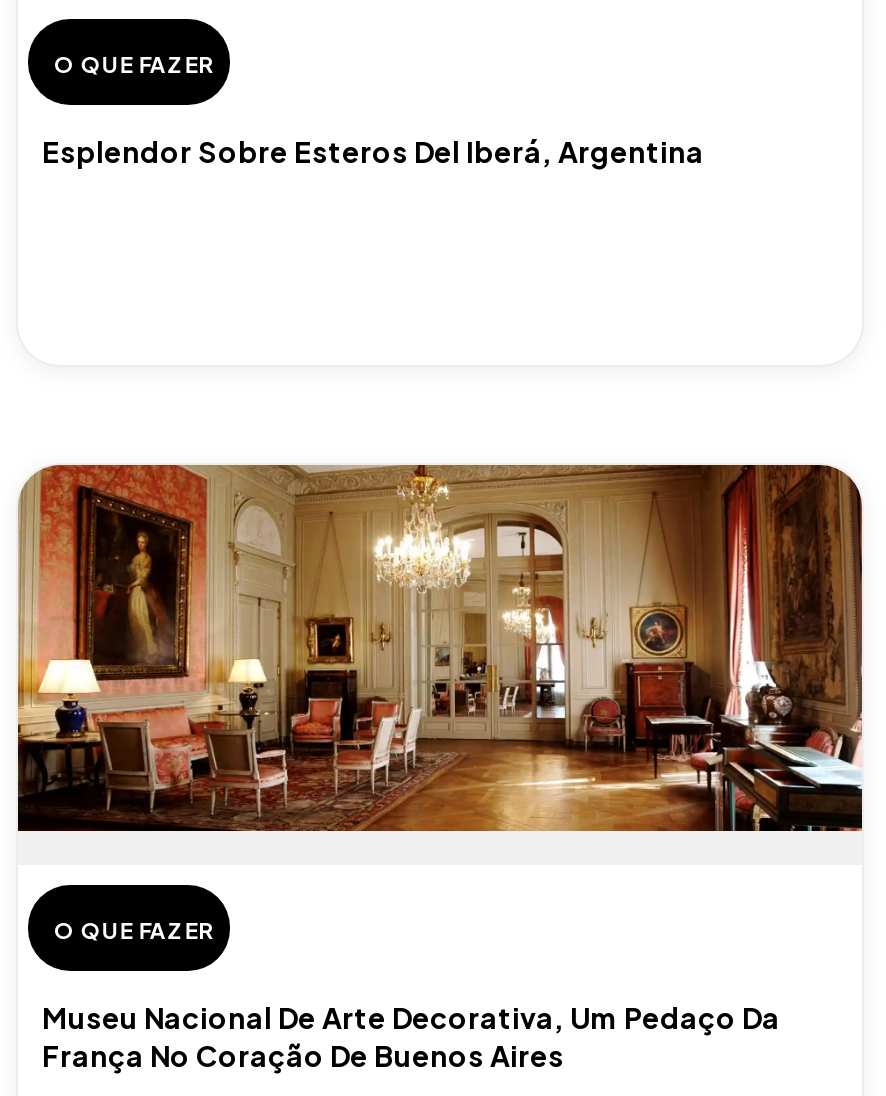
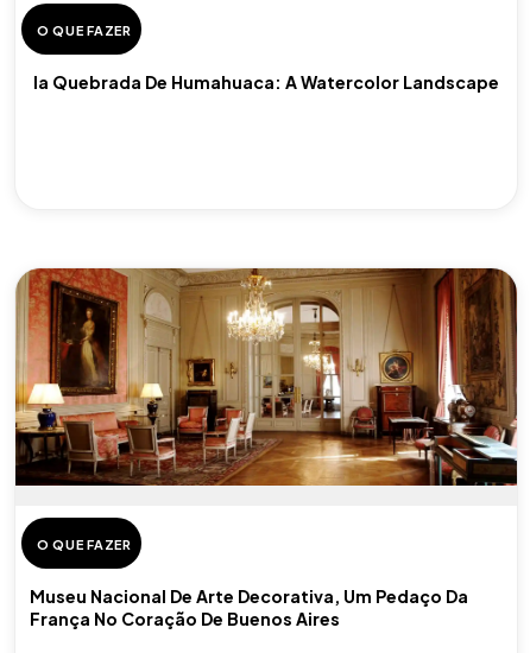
- Esplendor Sobre Esteros Del Iberá, Argentina
+ la Quebrada De Humahuaca: A Watercolor Landscape
